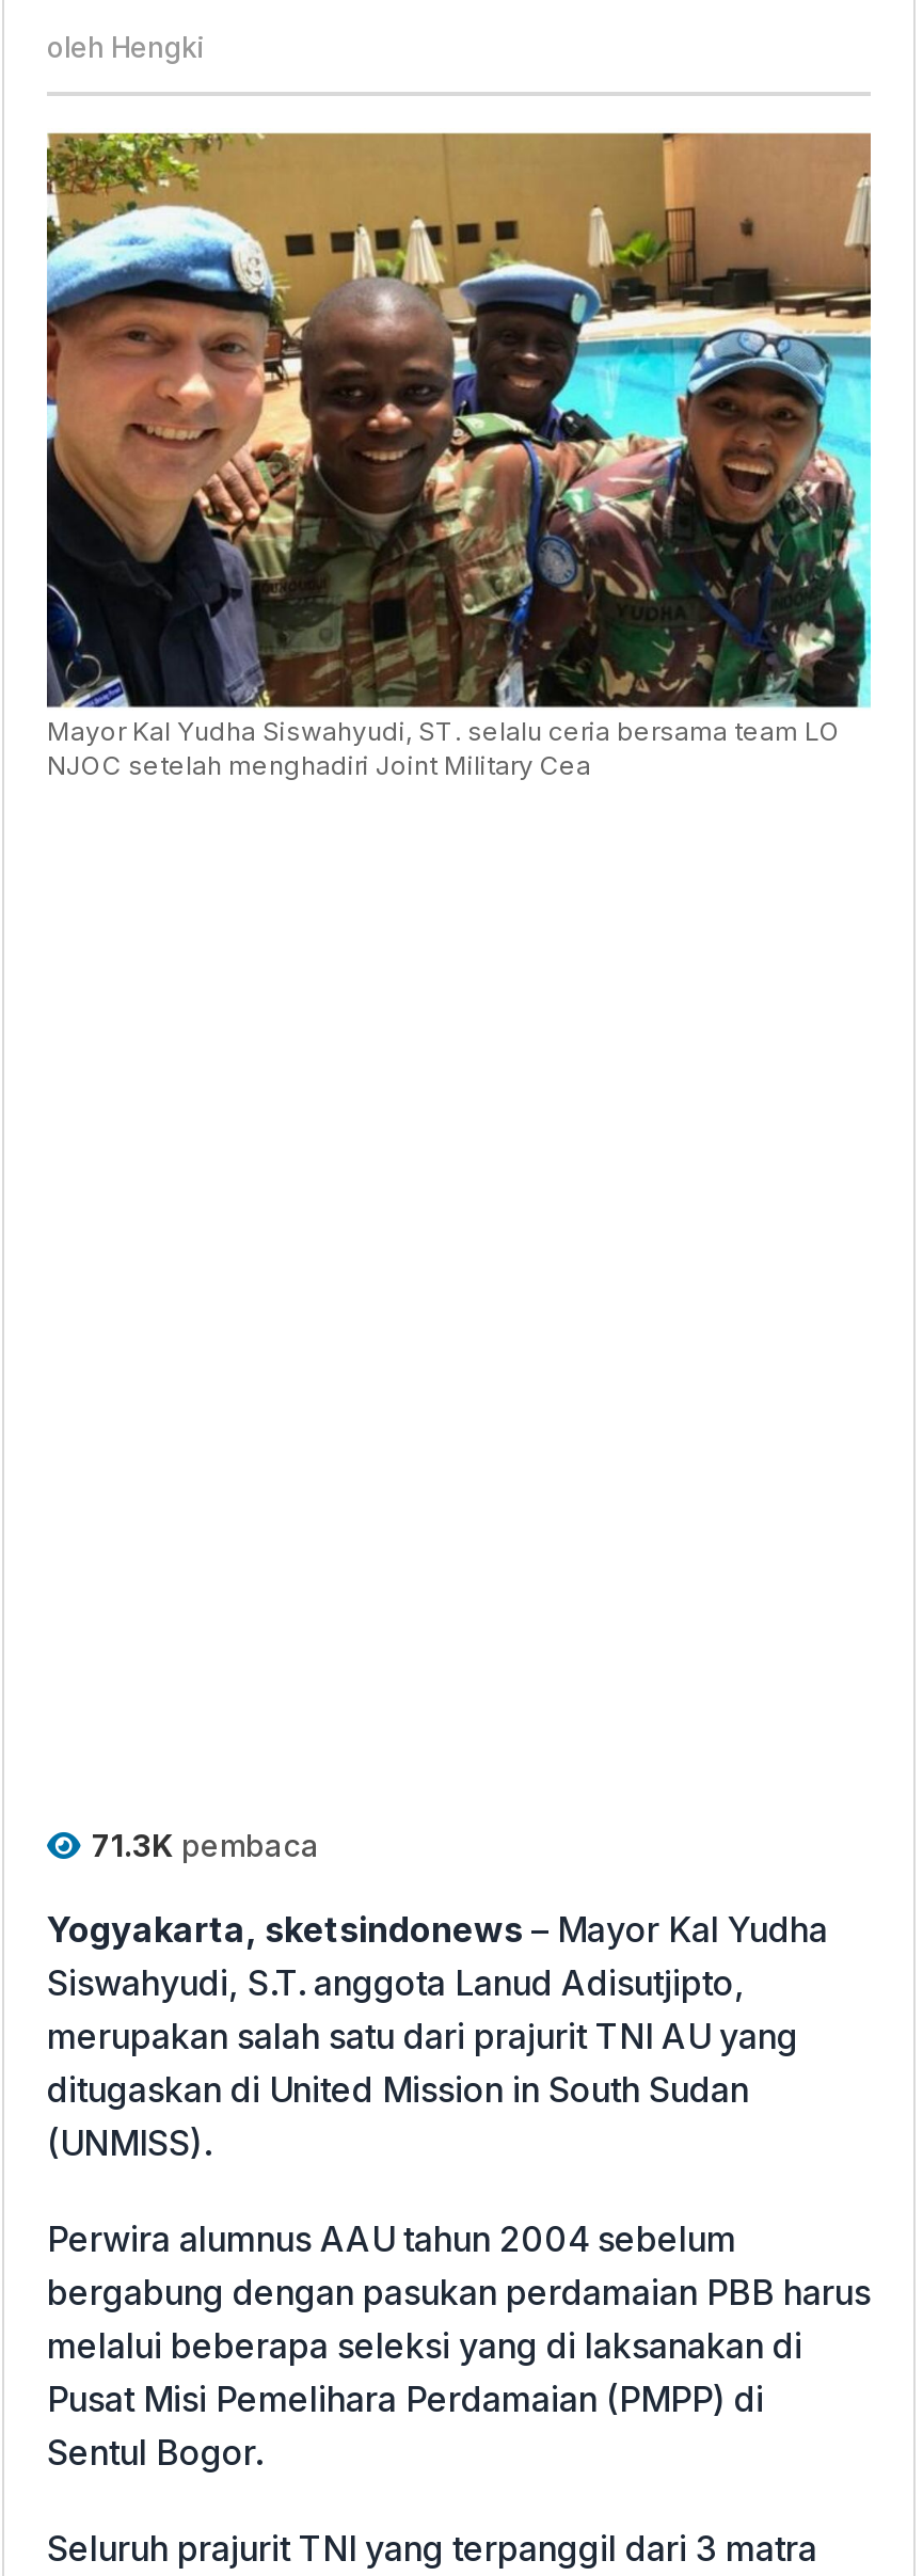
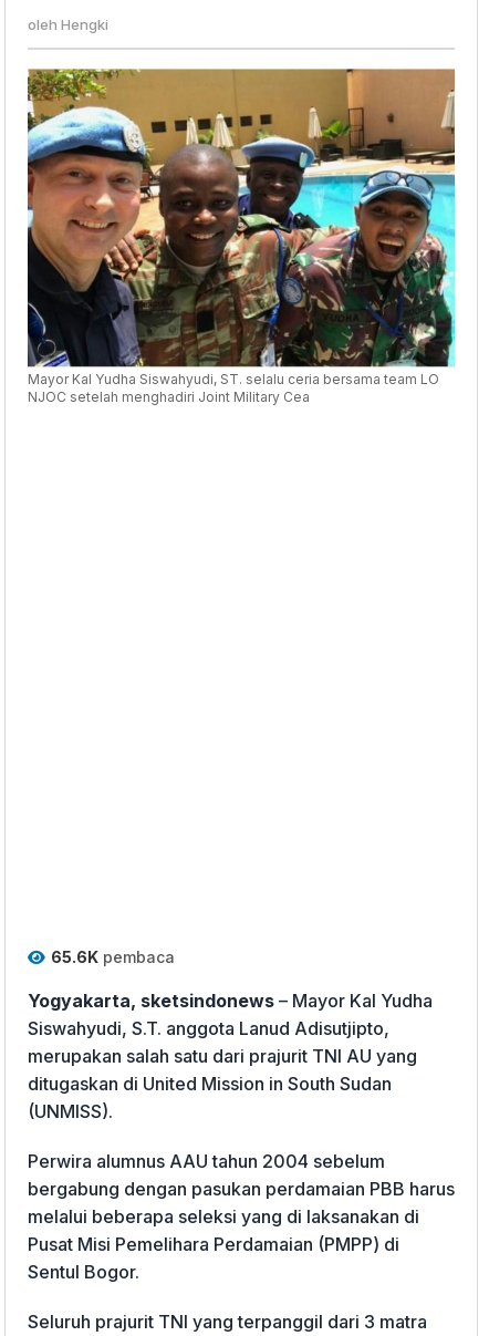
- 71.3K pembaca
+ 65.6K pembaca
